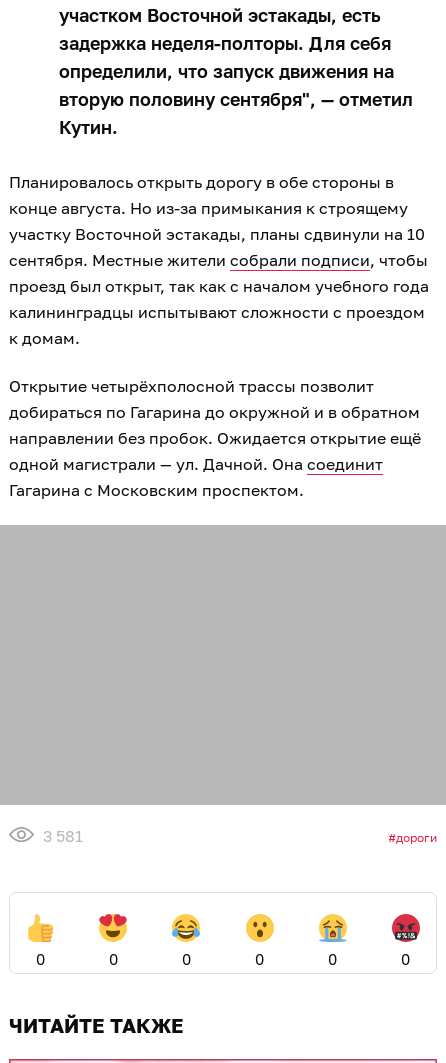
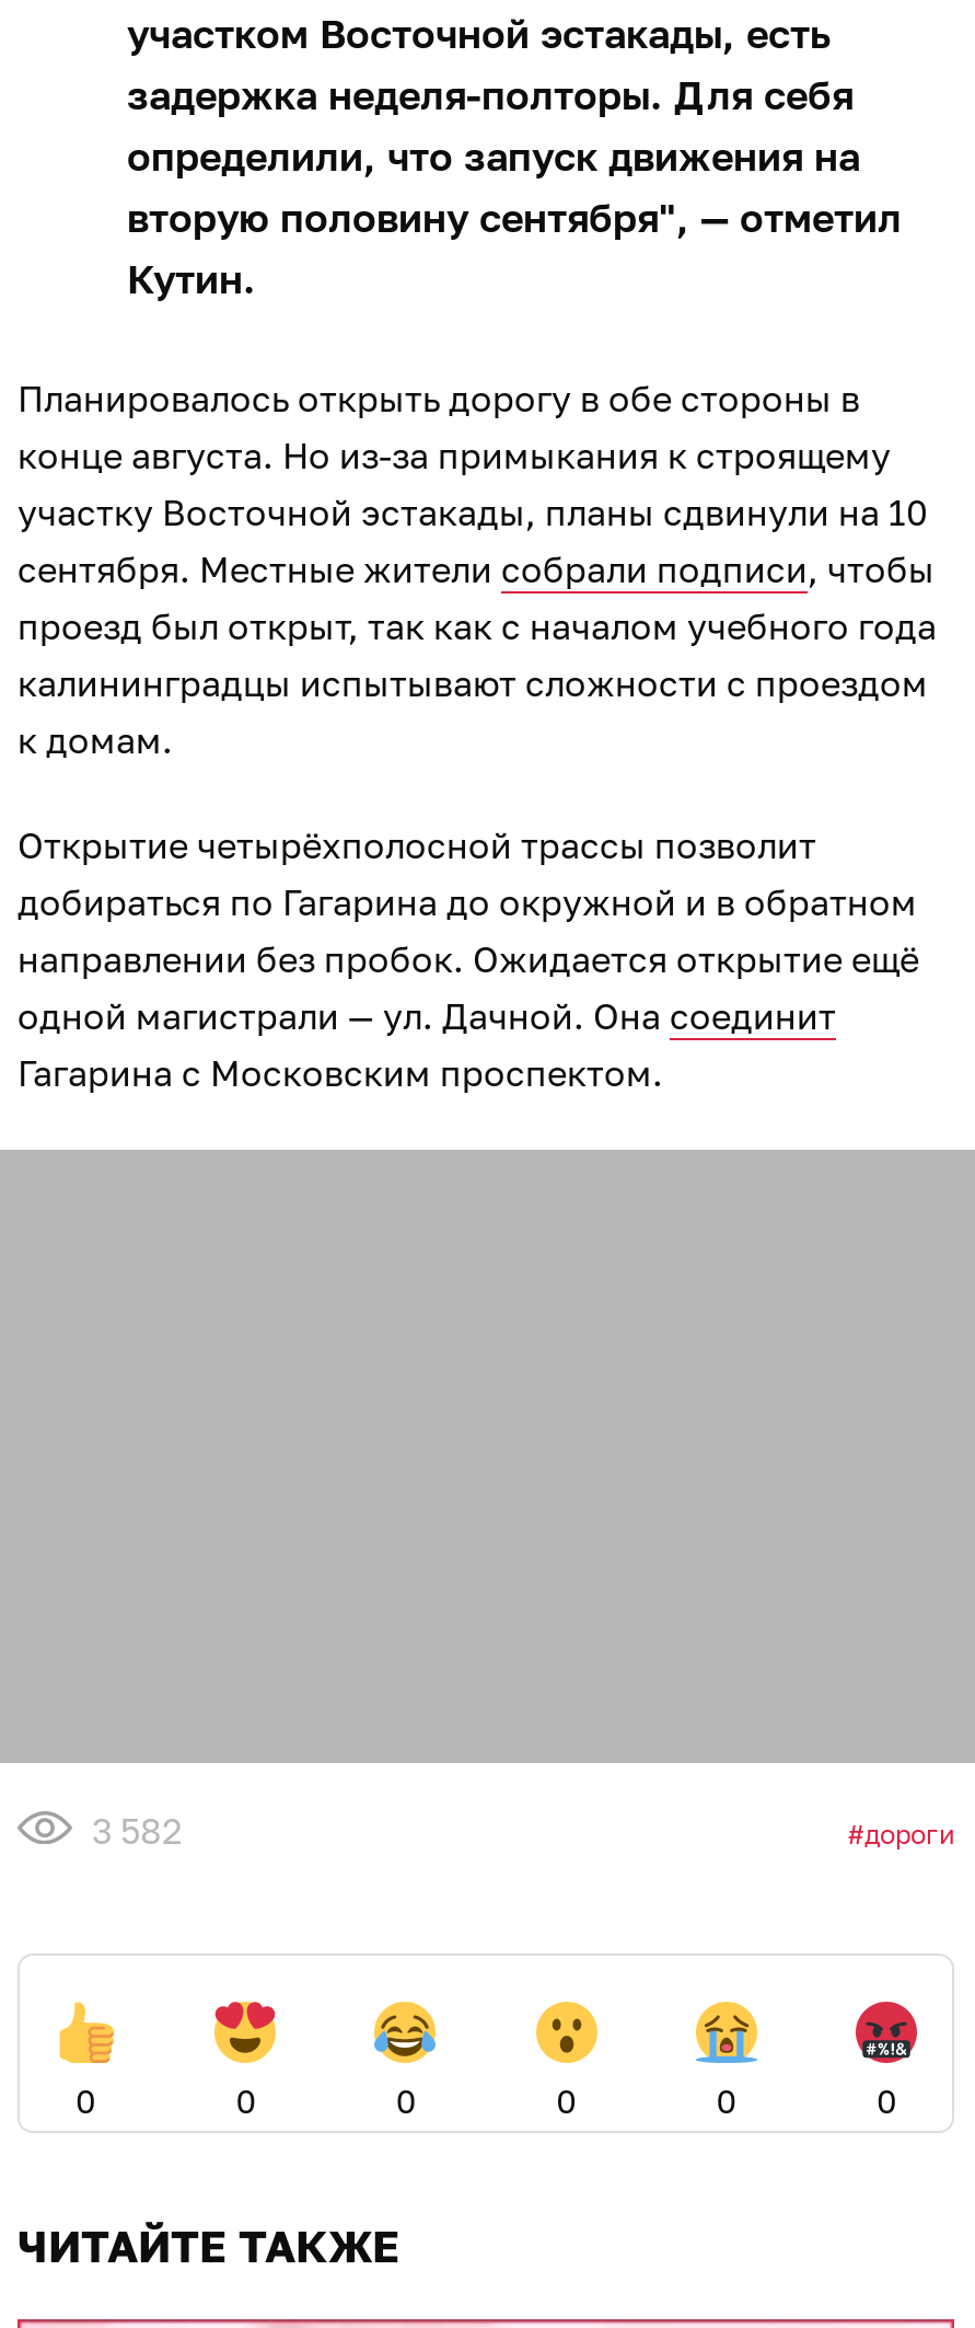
- 3 581
+ 3 582
